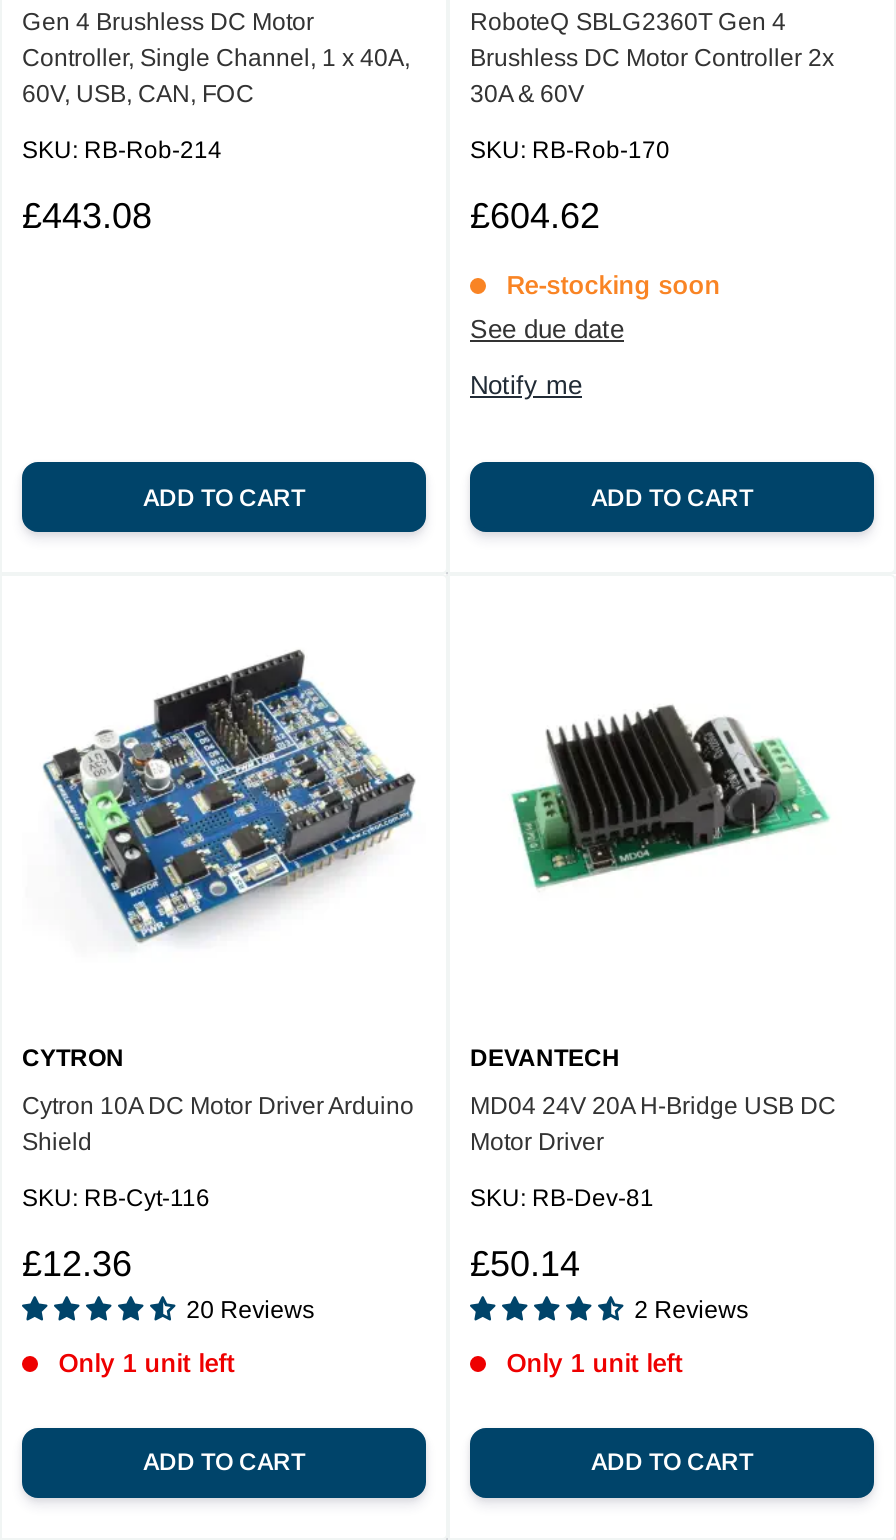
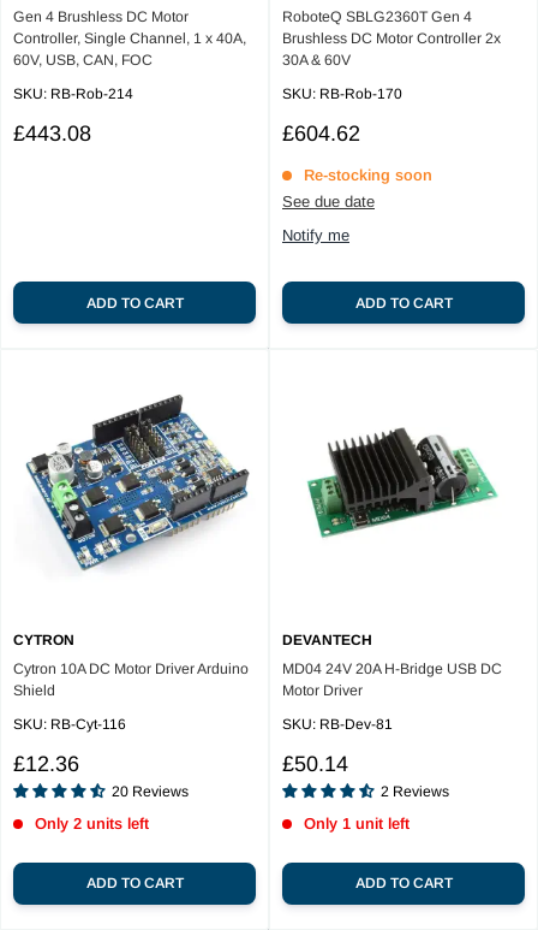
- Only 1 unit left
+ Only 2 units left
